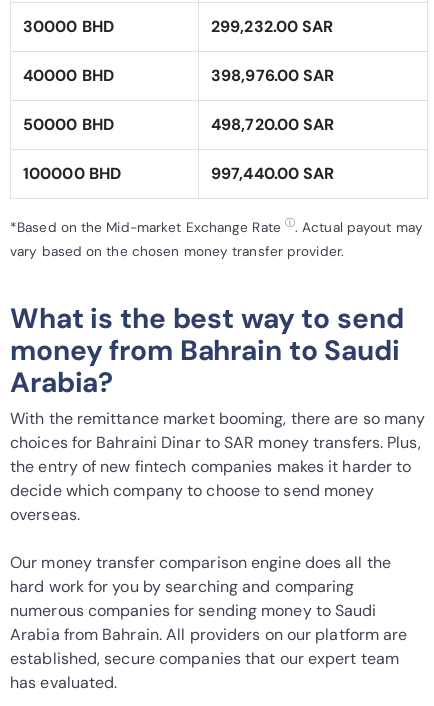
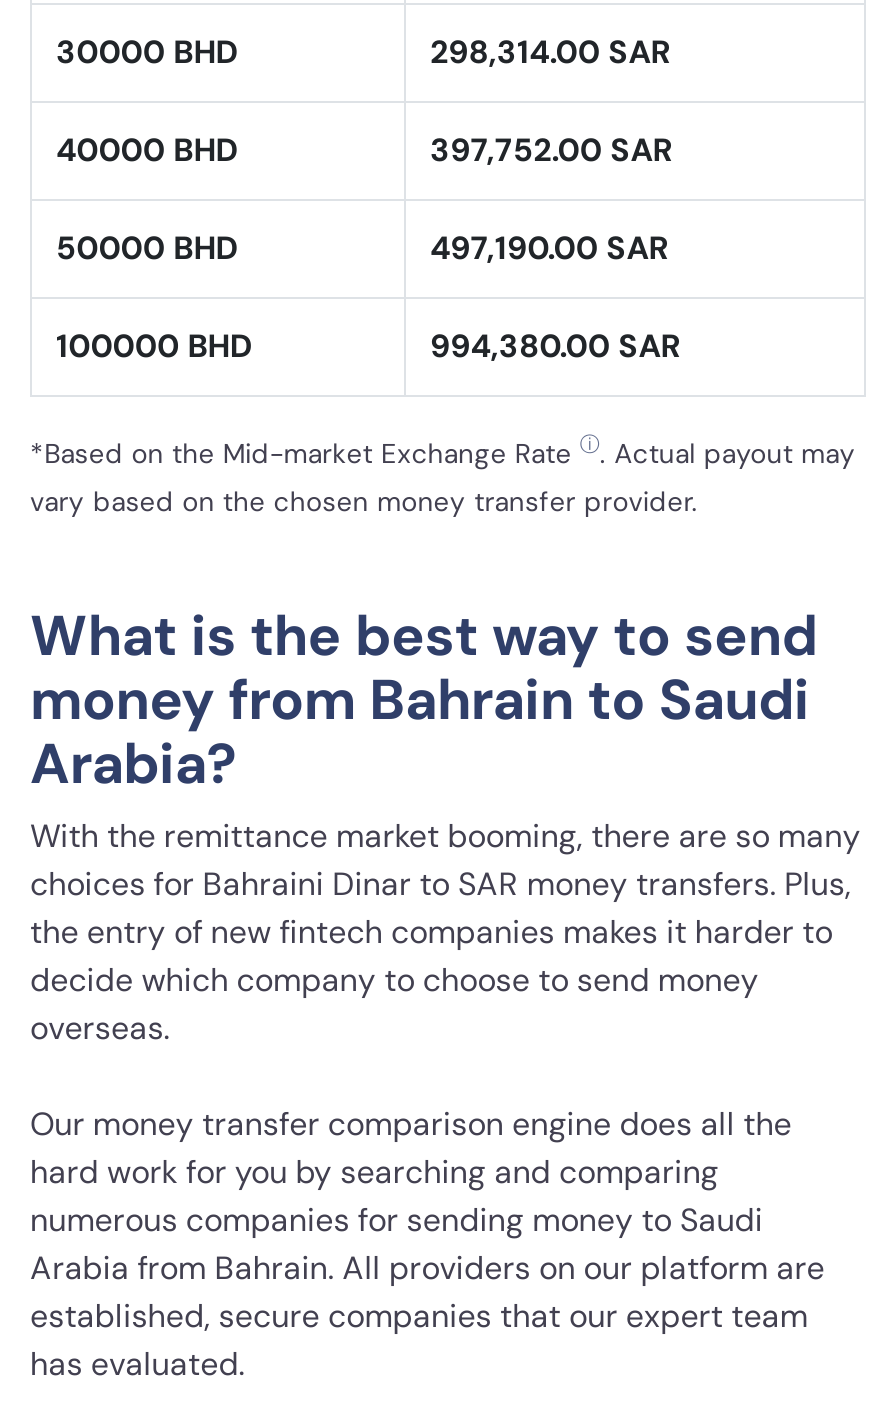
- 299,232.00 SAR
+ 298,314.00 SAR

- 398,976.00 SAR
+ 397,752.00 SAR

- 498,720.00 SAR
+ 497,190.00 SAR

- 997,440.00 SAR
+ 994,380.00 SAR
